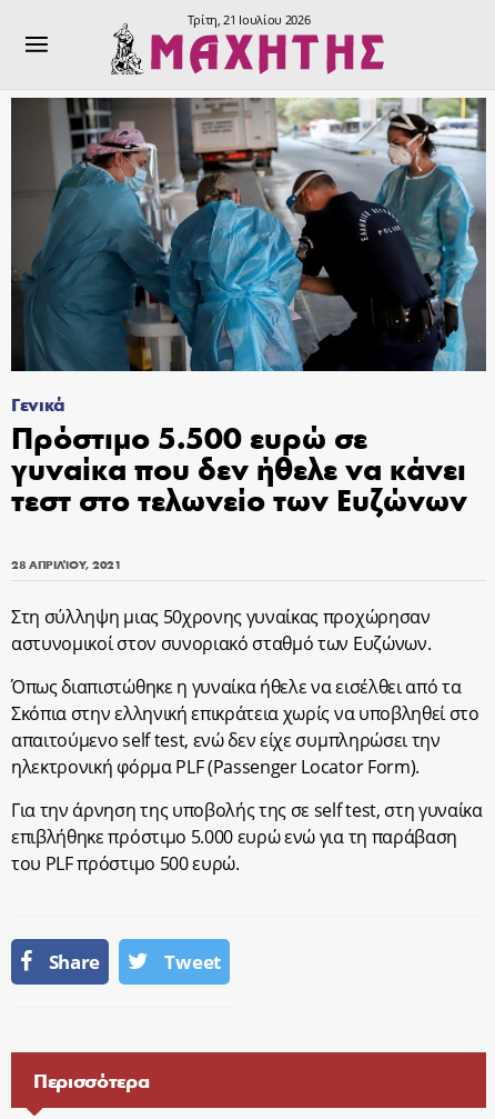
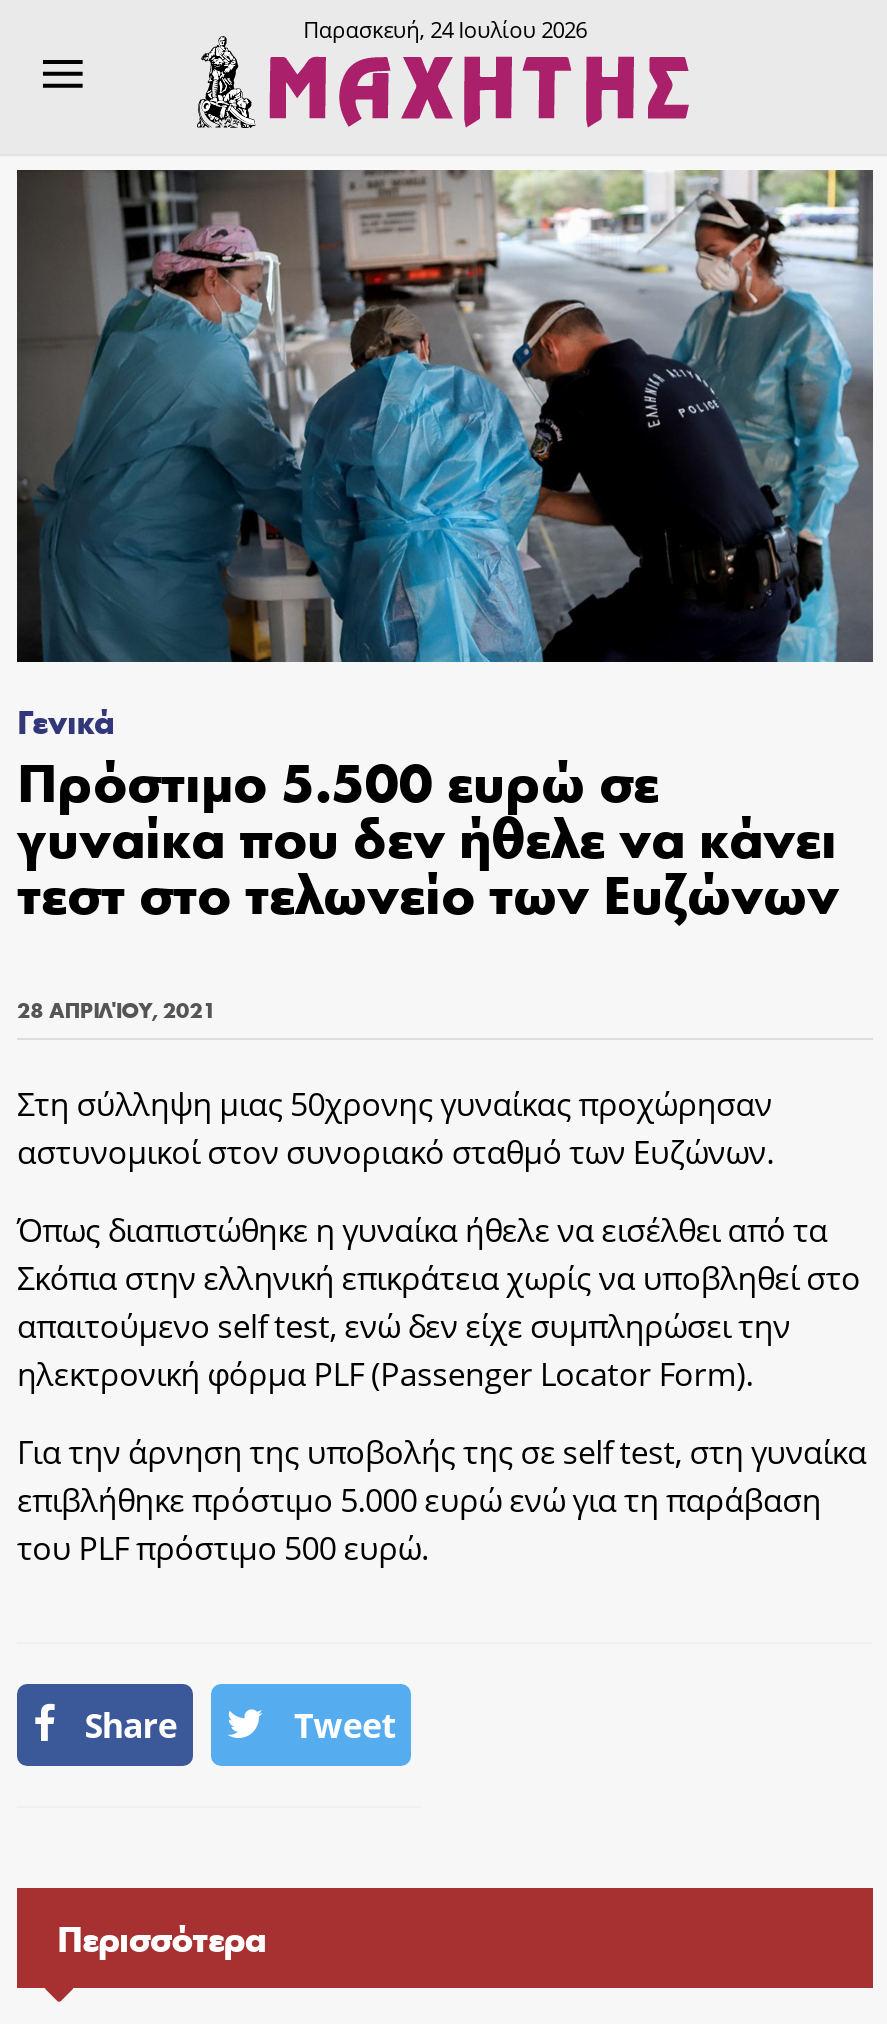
- Τρίτη, 21 Ιουλίου 2026
+ Παρασκευή, 24 Ιουλίου 2026
